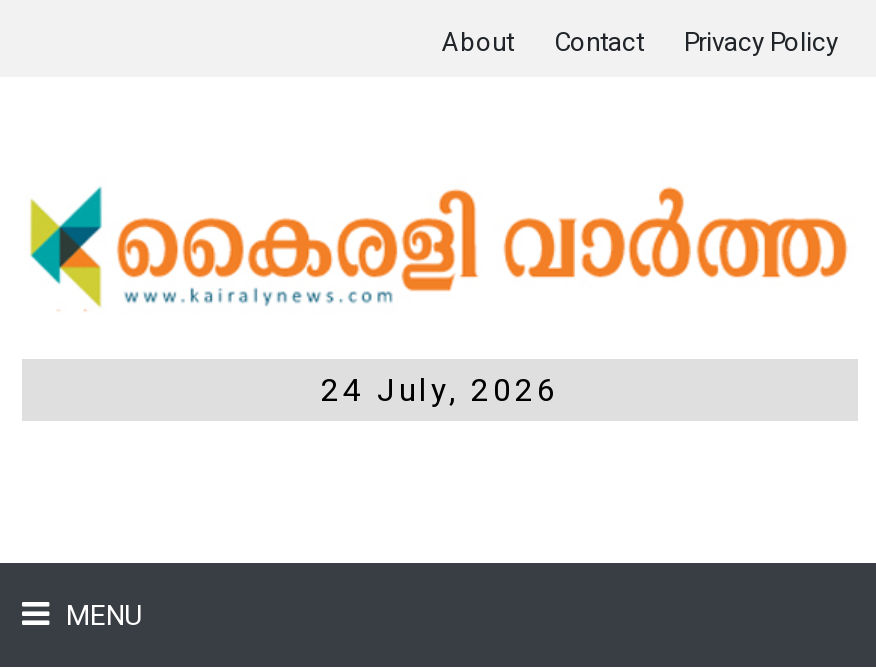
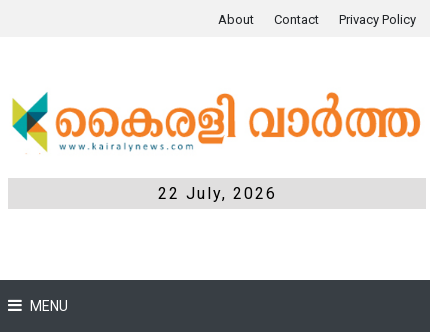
- 24 July, 2026
+ 22 July, 2026
